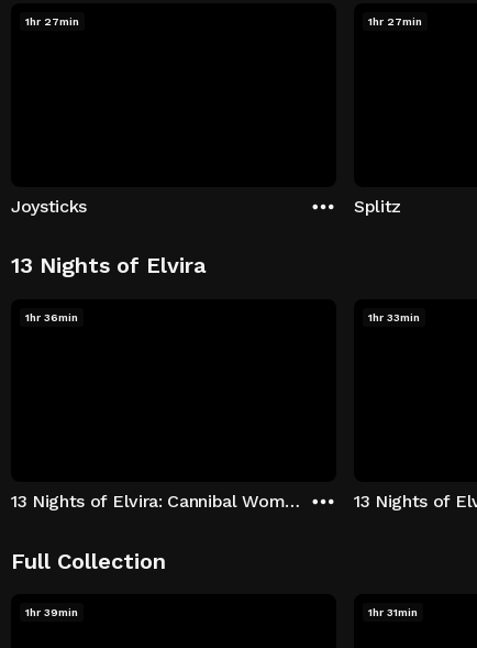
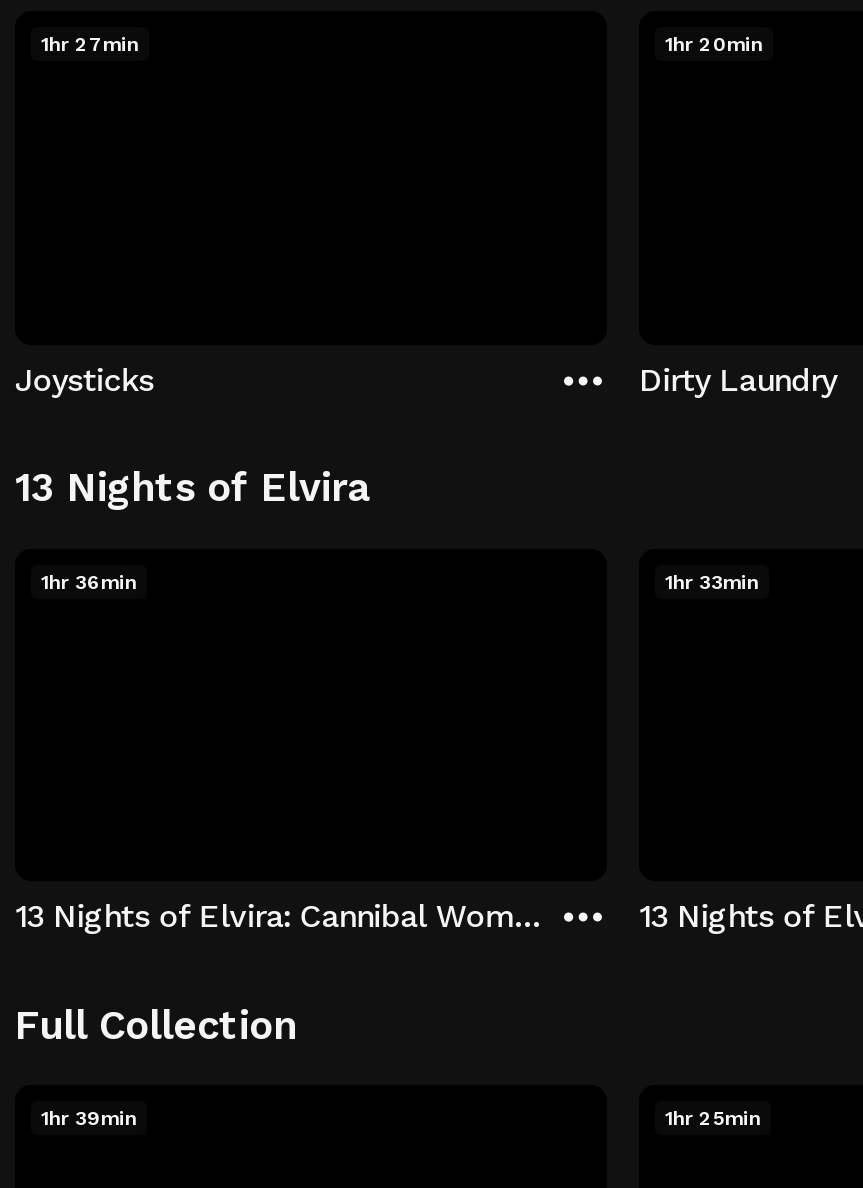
- 1hr 27min
+ 1hr 20min

- Splitz
+ Dirty Laundry

- 1hr 31min
+ 1hr 25min
